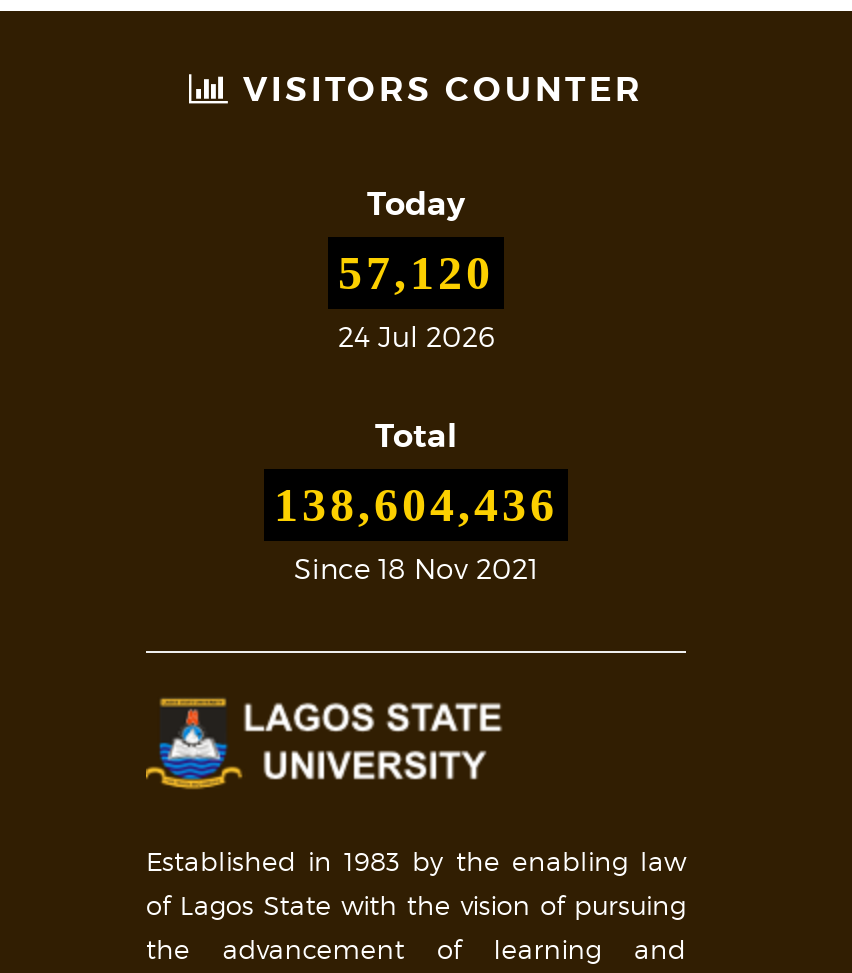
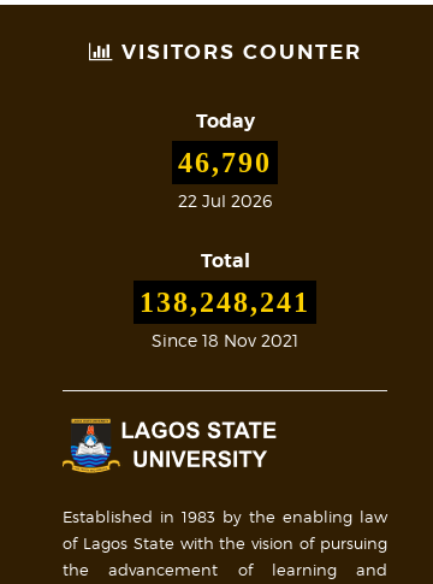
- 57,120
+ 46,790

- 24 Jul 2026
+ 22 Jul 2026

- 138,604,436
+ 138,248,241
